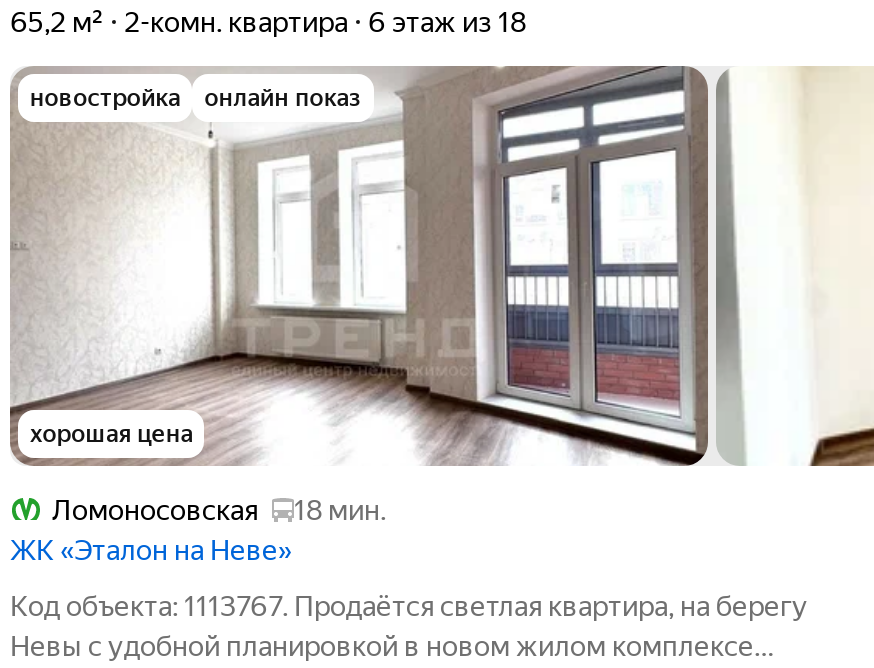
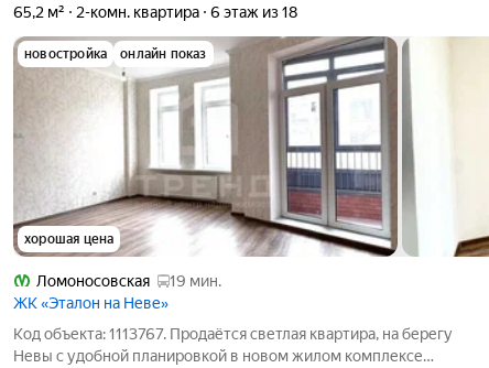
- Ломоносовская 18 мин.
+ Ломоносовская 19 мин.
